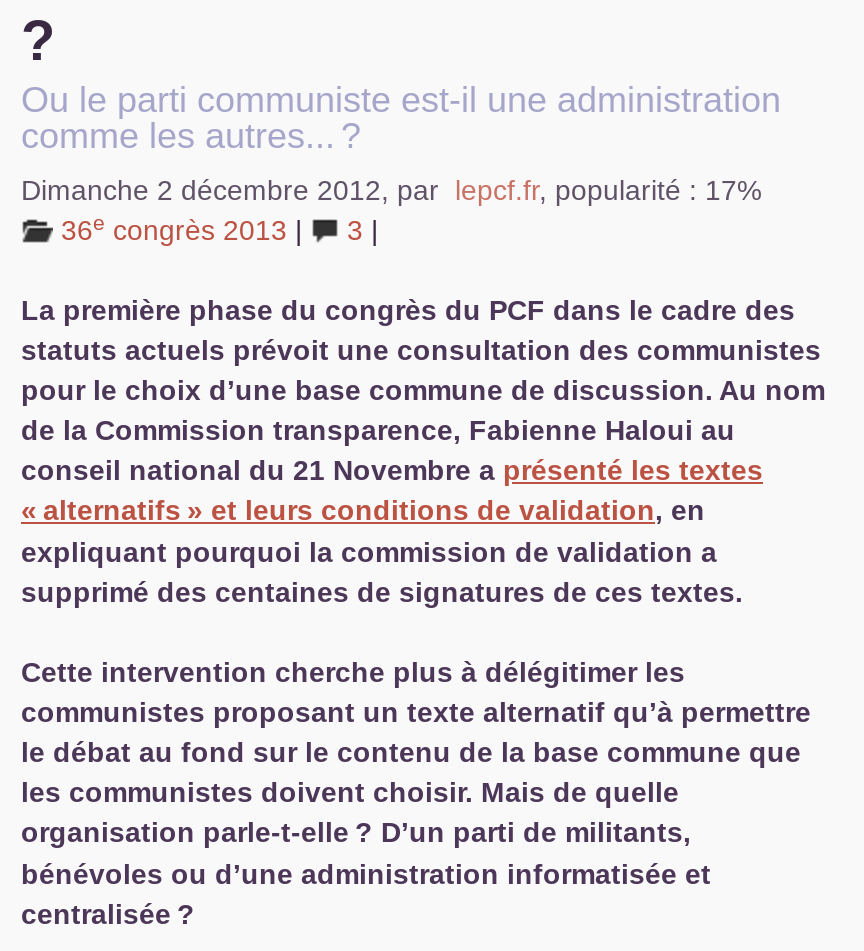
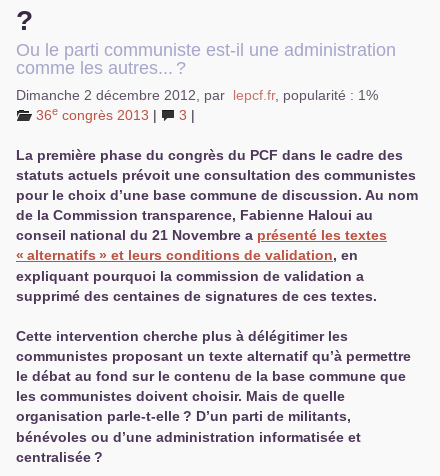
- Dimanche 2 décembre 2012, par lepcf.fr, popularité : 17%
+ Dimanche 2 décembre 2012, par lepcf.fr, popularité : 1%
